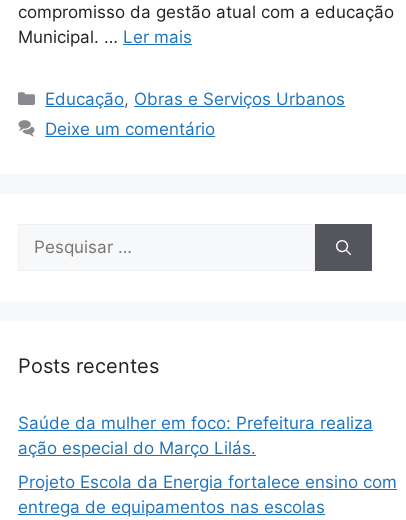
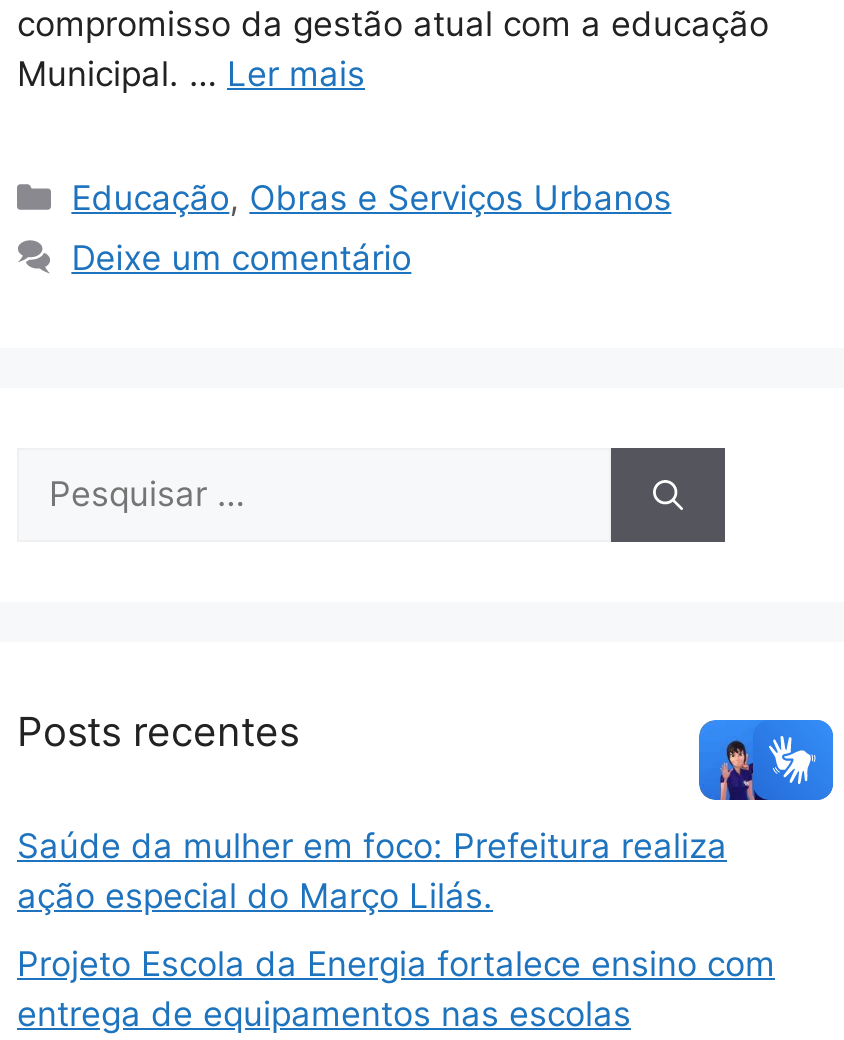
+ [image]
